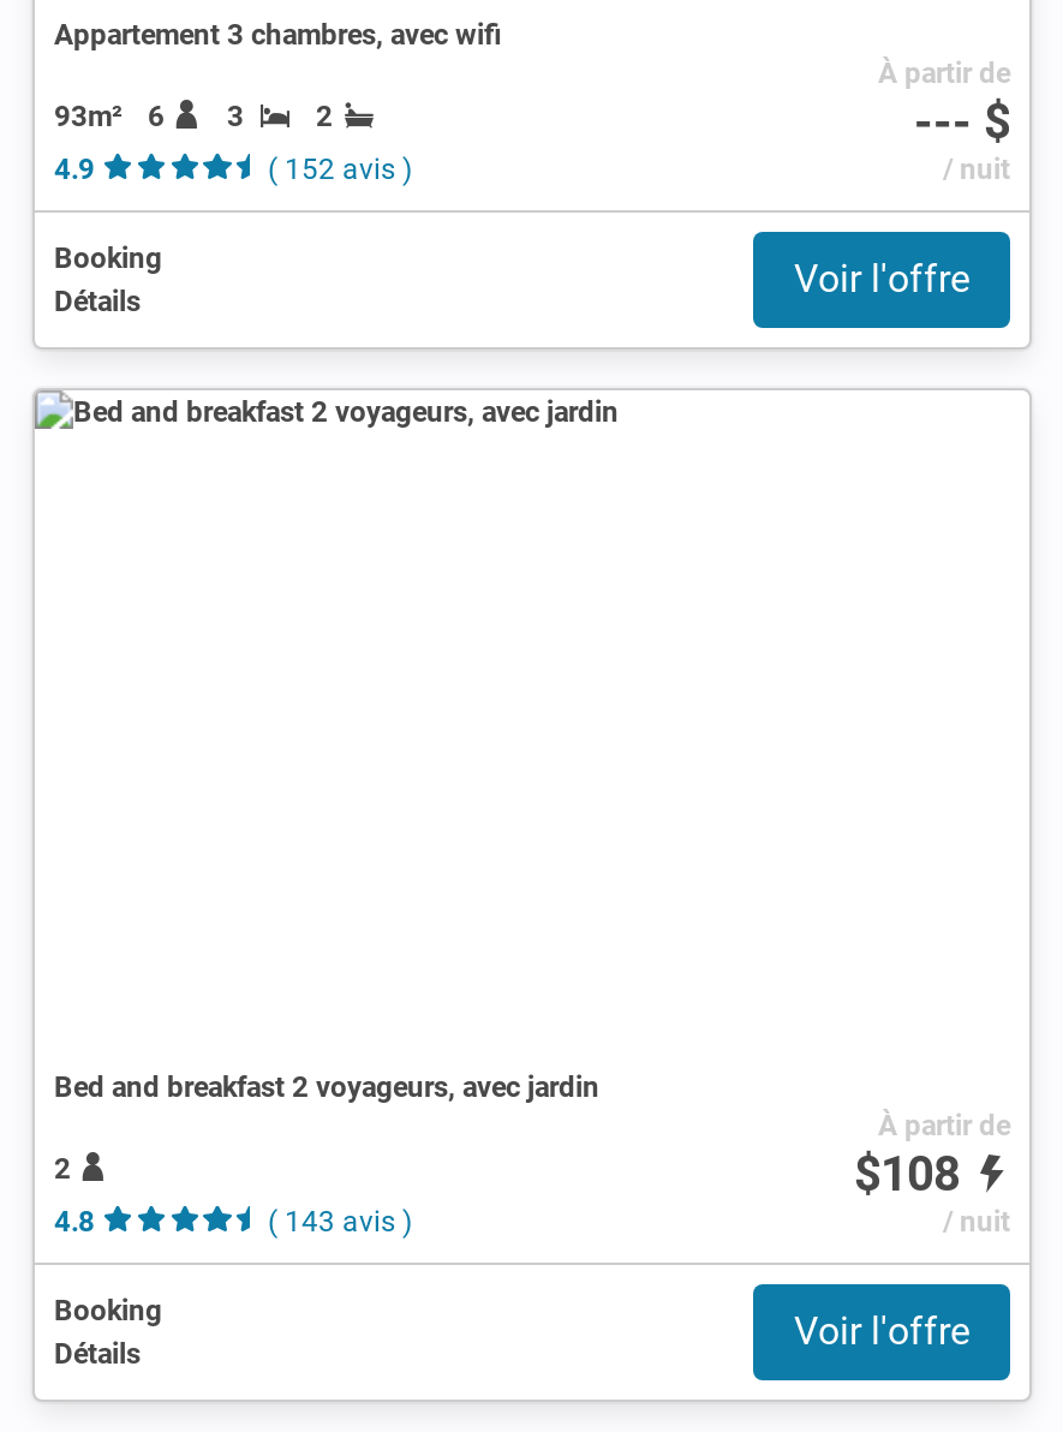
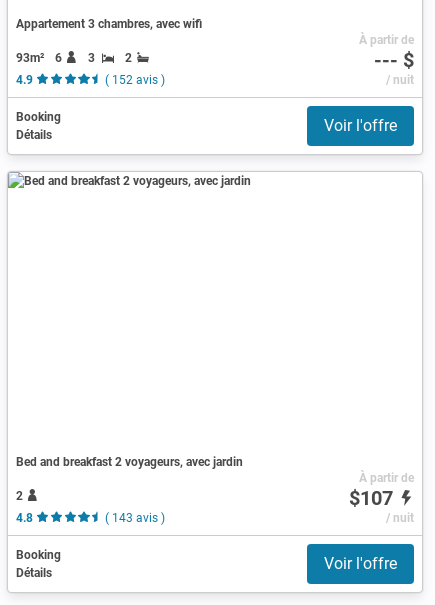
- $108
+ $107
